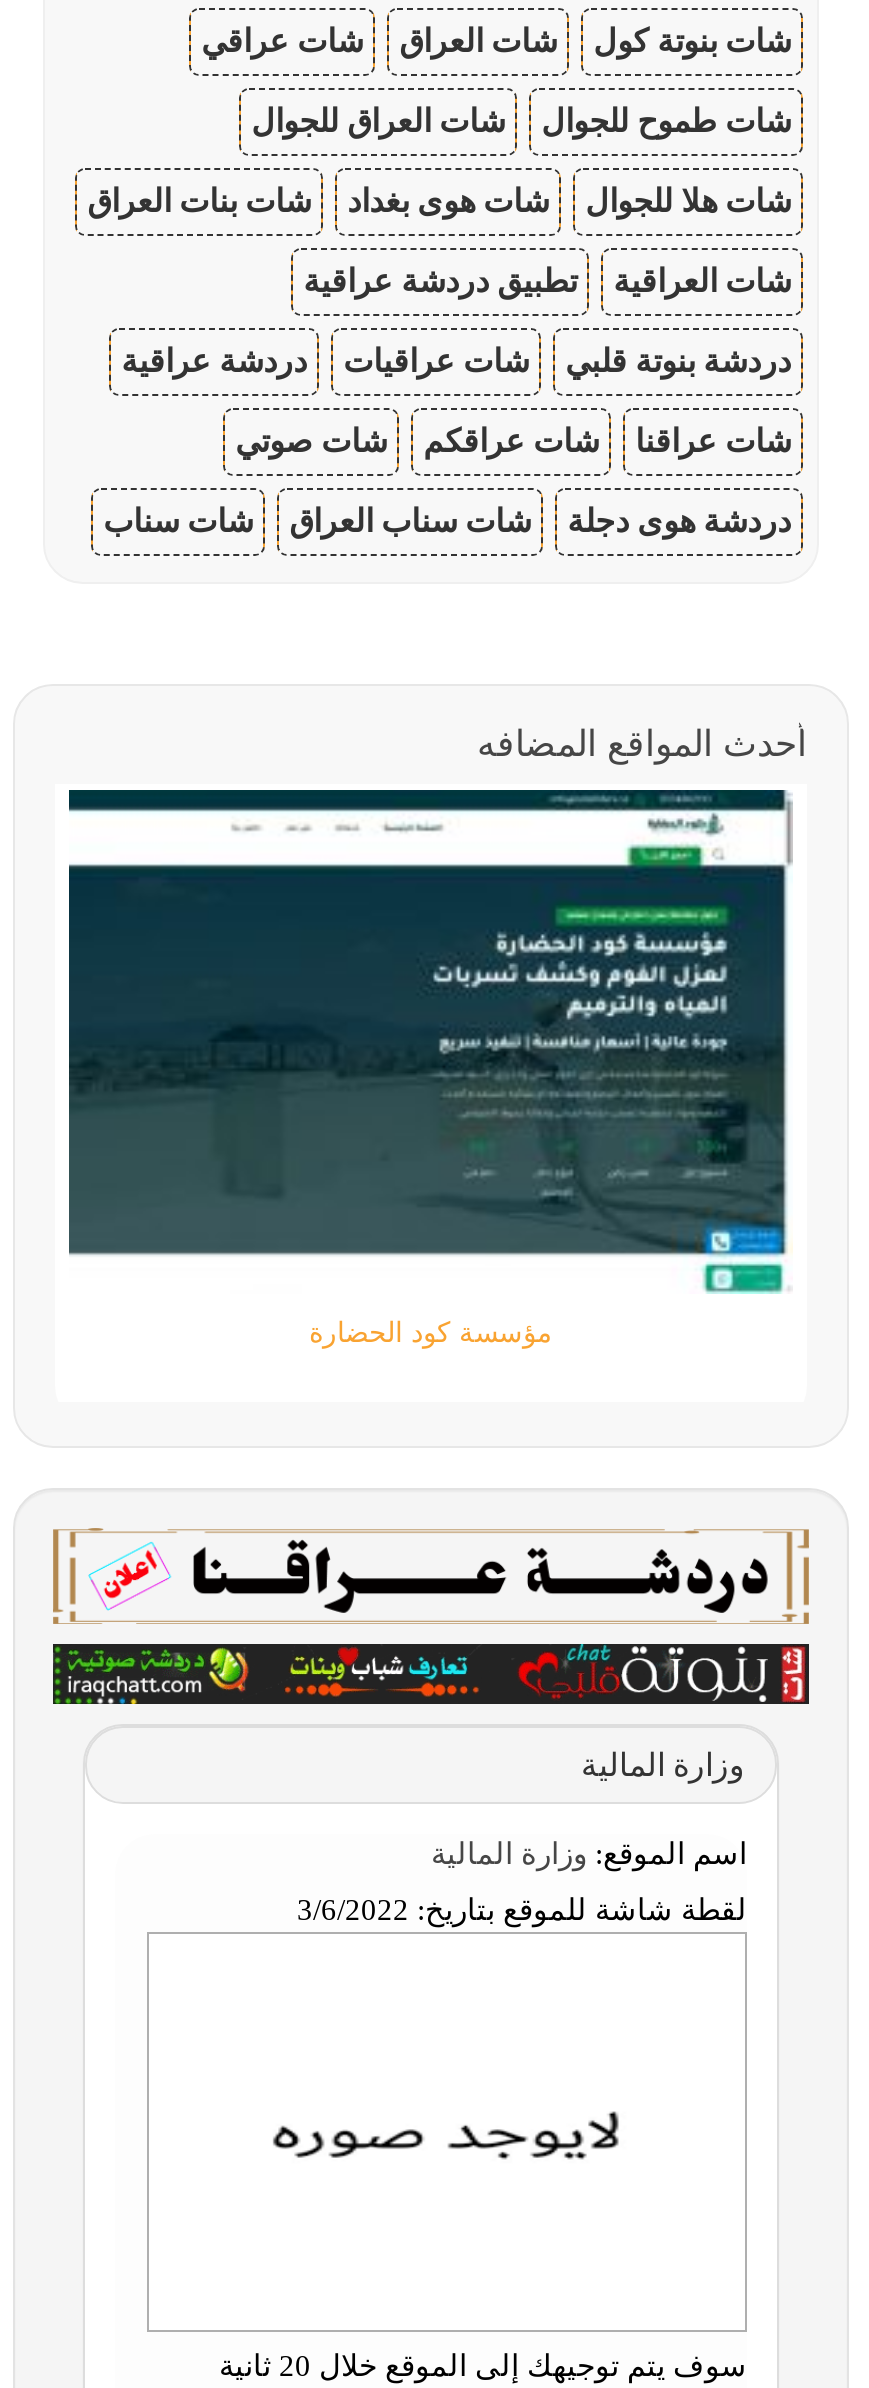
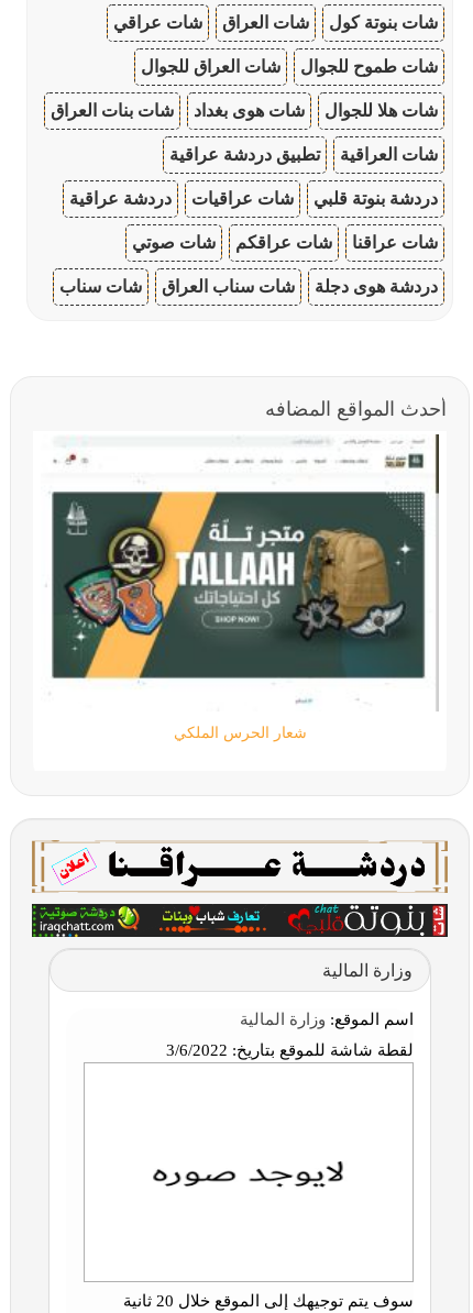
- [image]
- مؤسسة كود الحضارة
+ [image]
+ شعار الحرس الملكي
